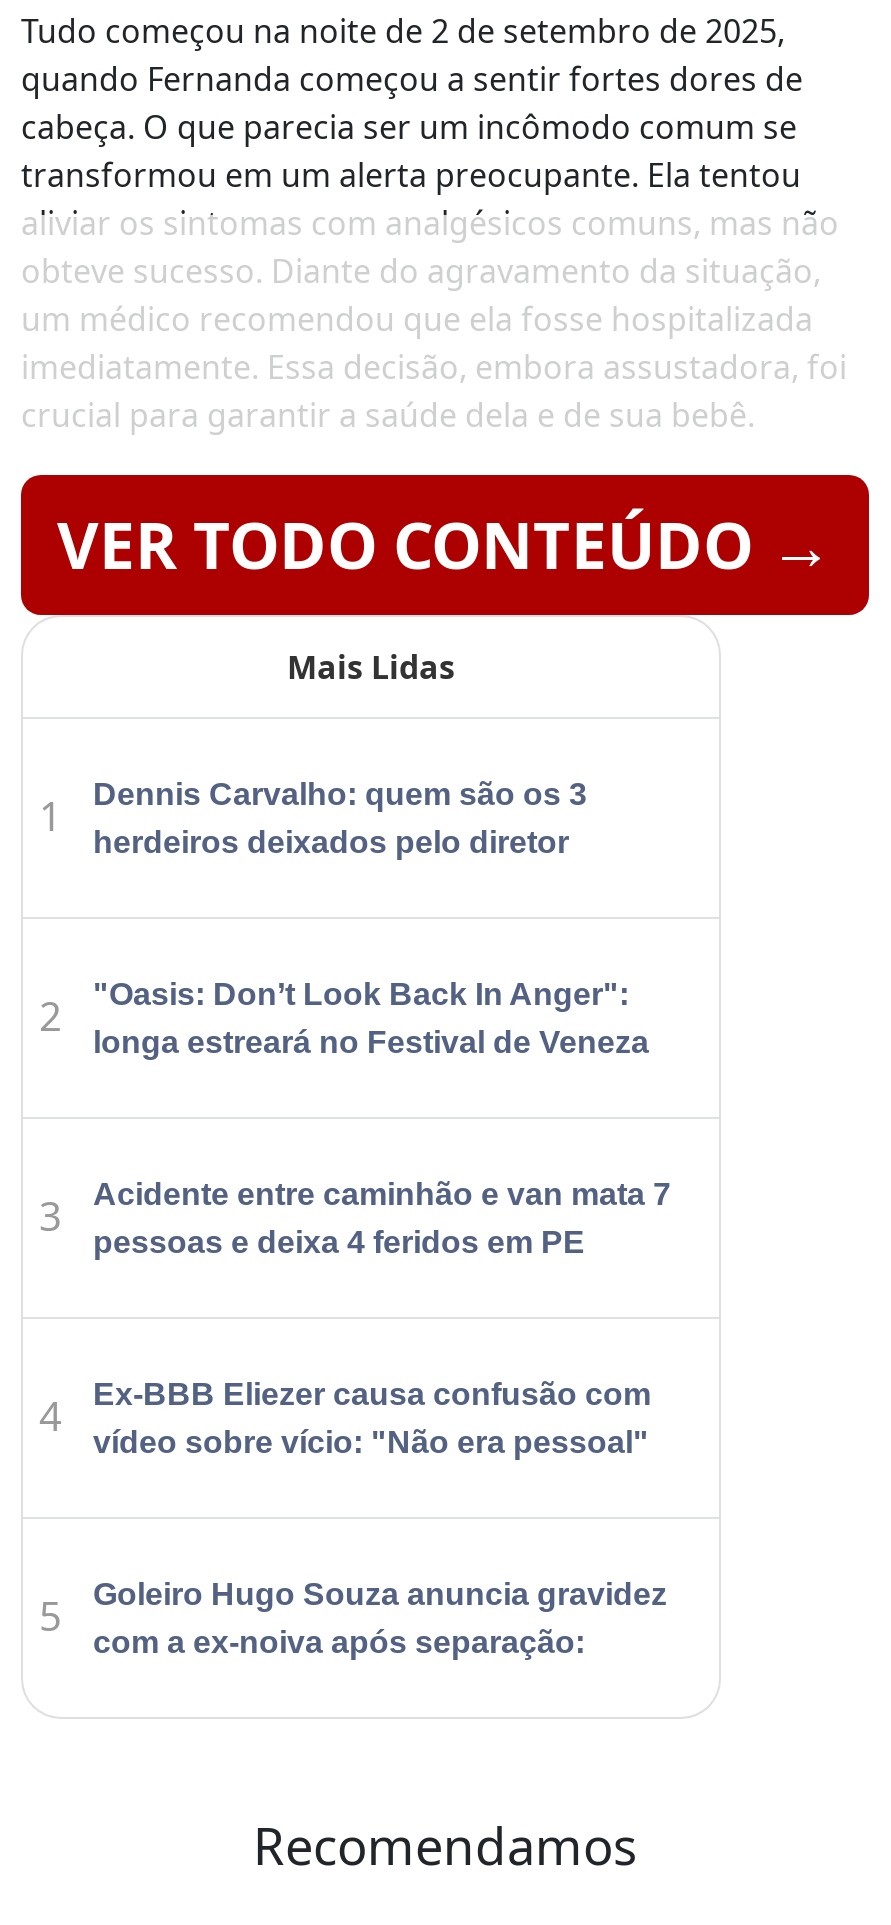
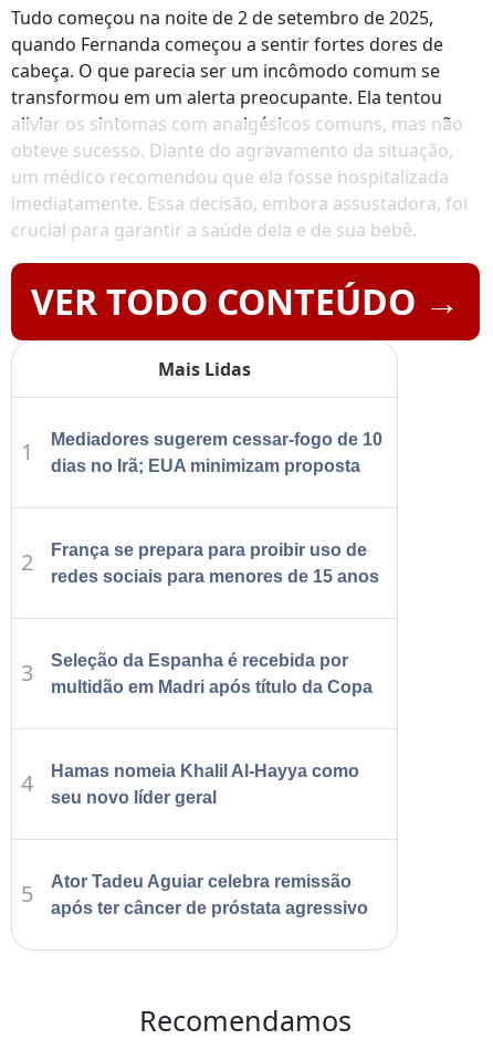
- Dennis Carvalho: quem são os 3
- herdeiros deixados pelo diretor
+ Mediadores sugerem cessar-fogo de 10
+ dias no Irã; EUA minimizam proposta

- "Oasis: Don’t Look Back In Anger":
- longa estreará no Festival de Veneza
+ França se prepara para proibir uso de
+ redes sociais para menores de 15 anos

- Acidente entre caminhão e van mata 7
- pessoas e deixa 4 feridos em PE
+ Seleção da Espanha é recebida por
+ multidão em Madri após título da Copa

- Ex-BBB Eliezer causa confusão com
- vídeo sobre vício: "Não era pessoal"
+ Hamas nomeia Khalil Al-Hayya como
+ seu novo líder geral

- Goleiro Hugo Souza anuncia gravidez
- com a ex-noiva após separação:
+ Ator Tadeu Aguiar celebra remissão
+ após ter câncer de próstata agressivo
